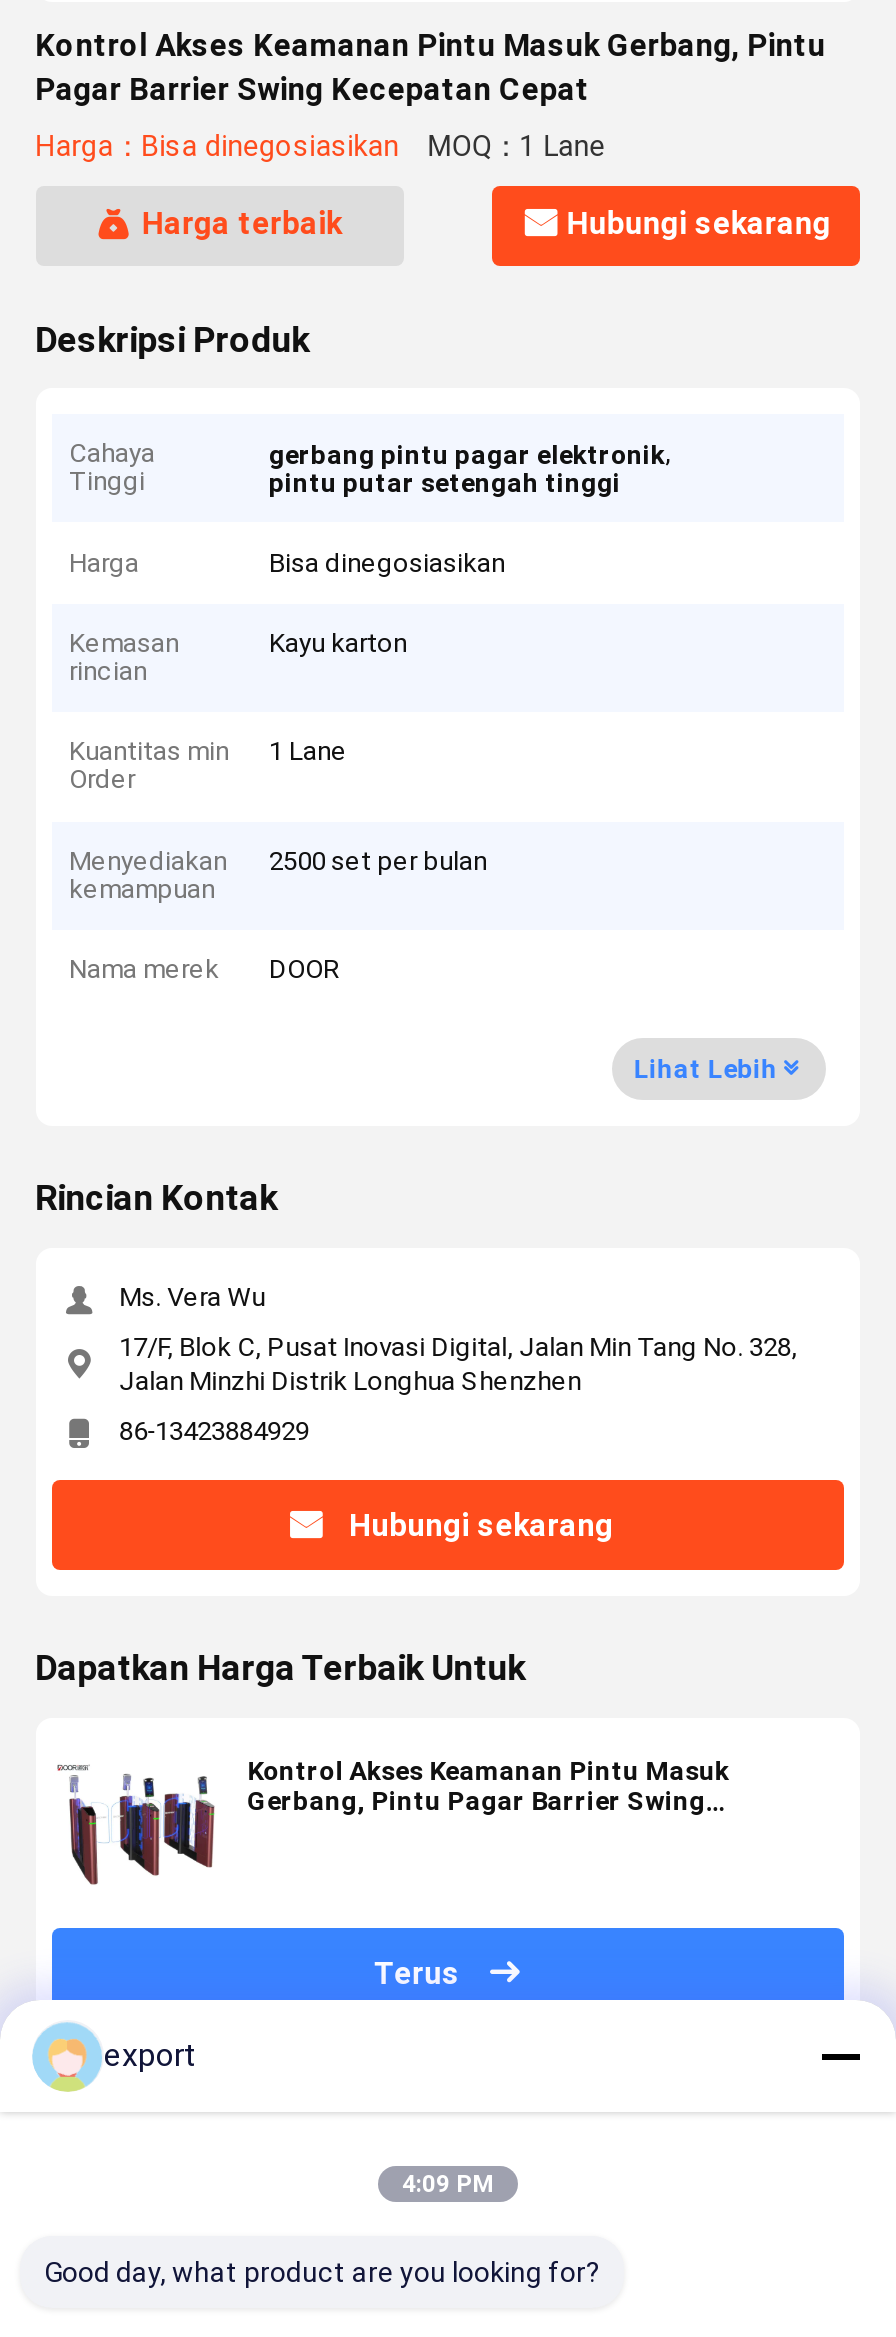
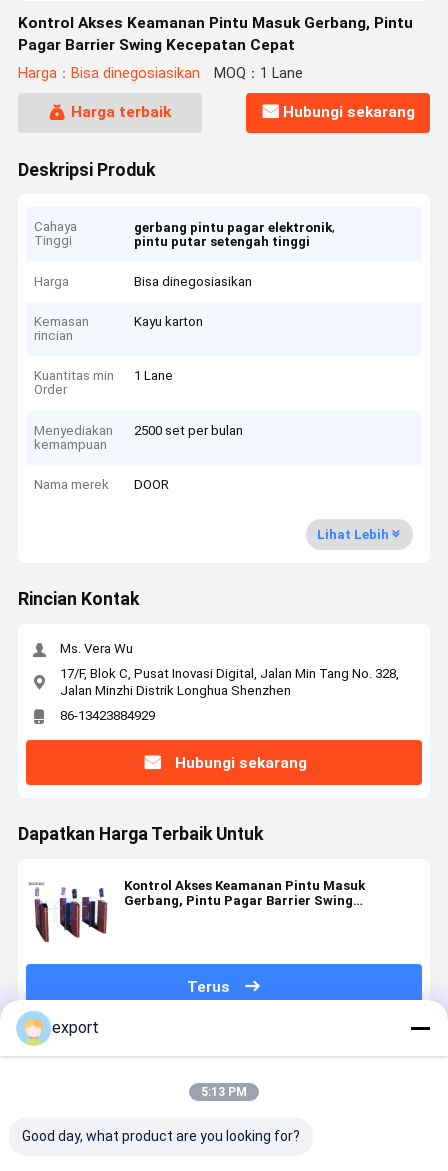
- 4:09 PM
+ 5:13 PM
